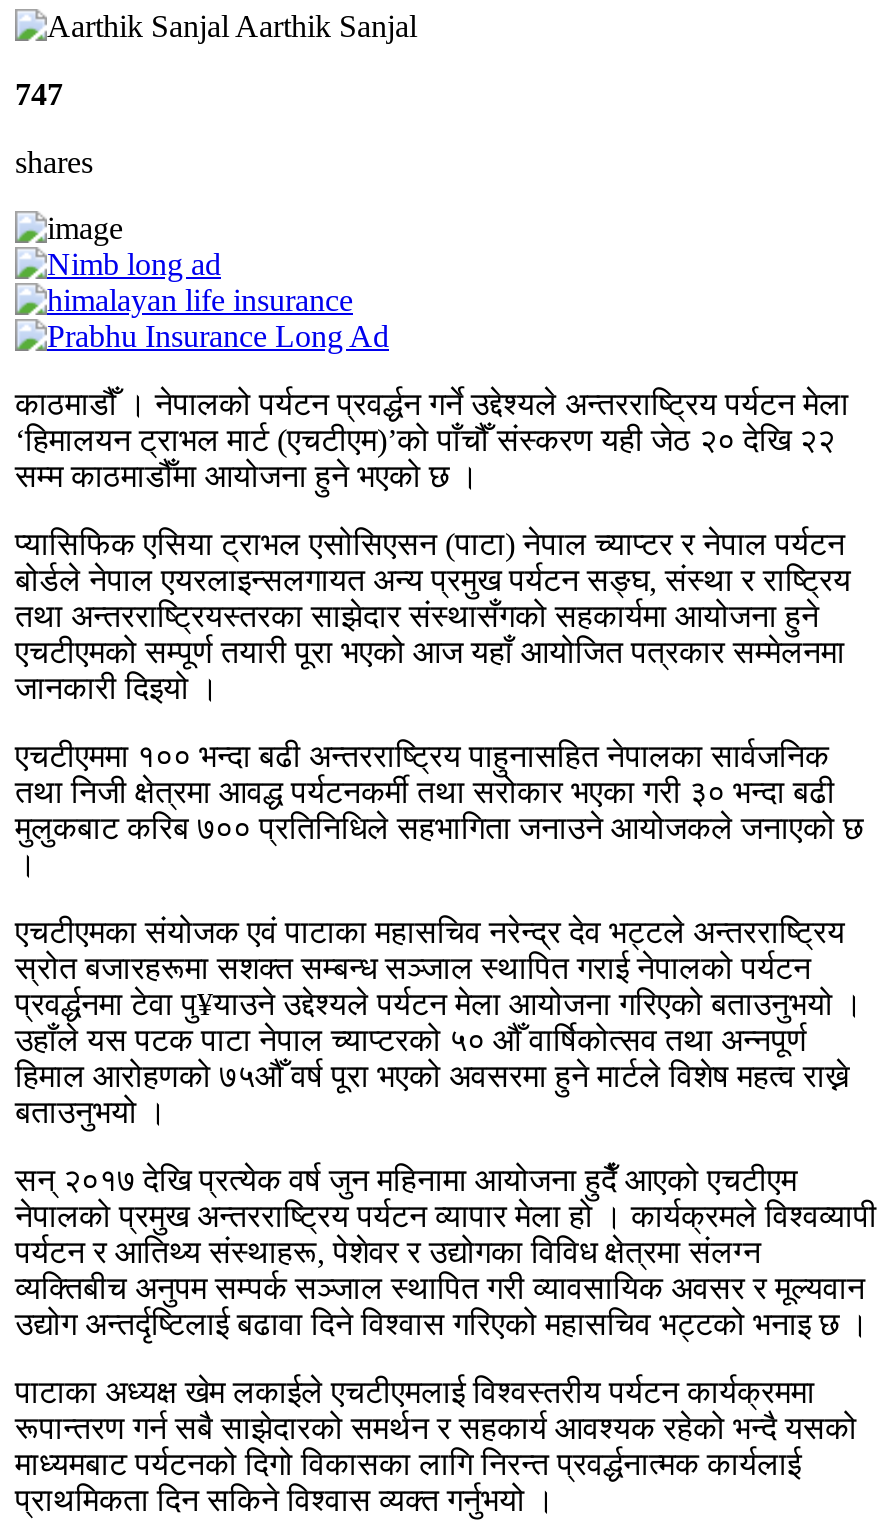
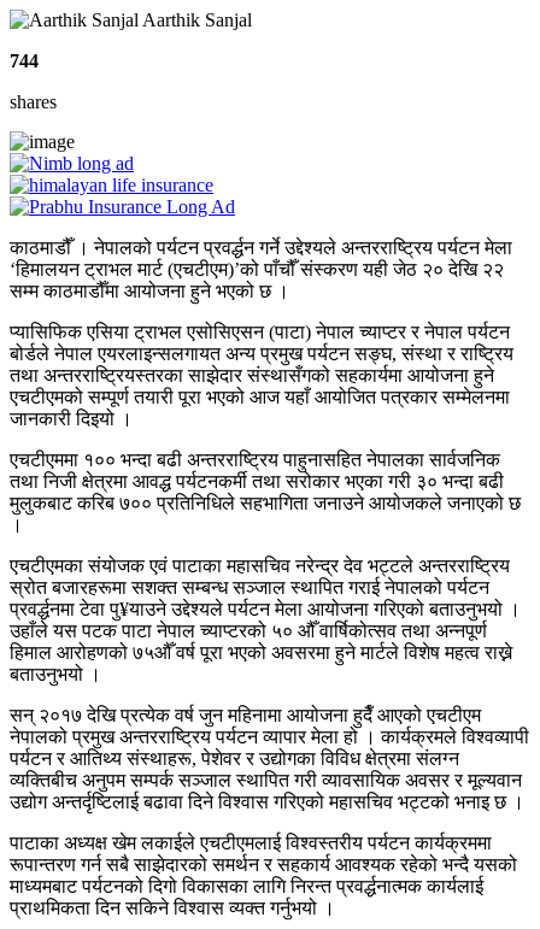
- 747
+ 744
